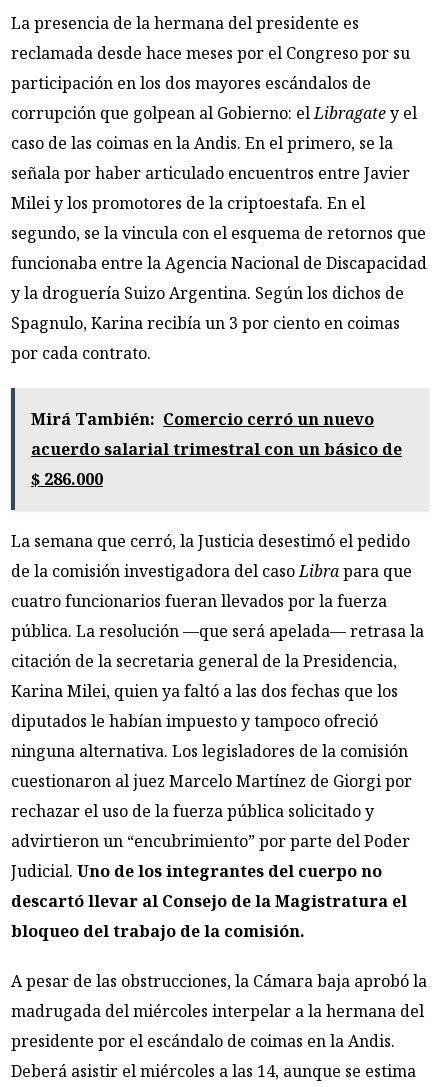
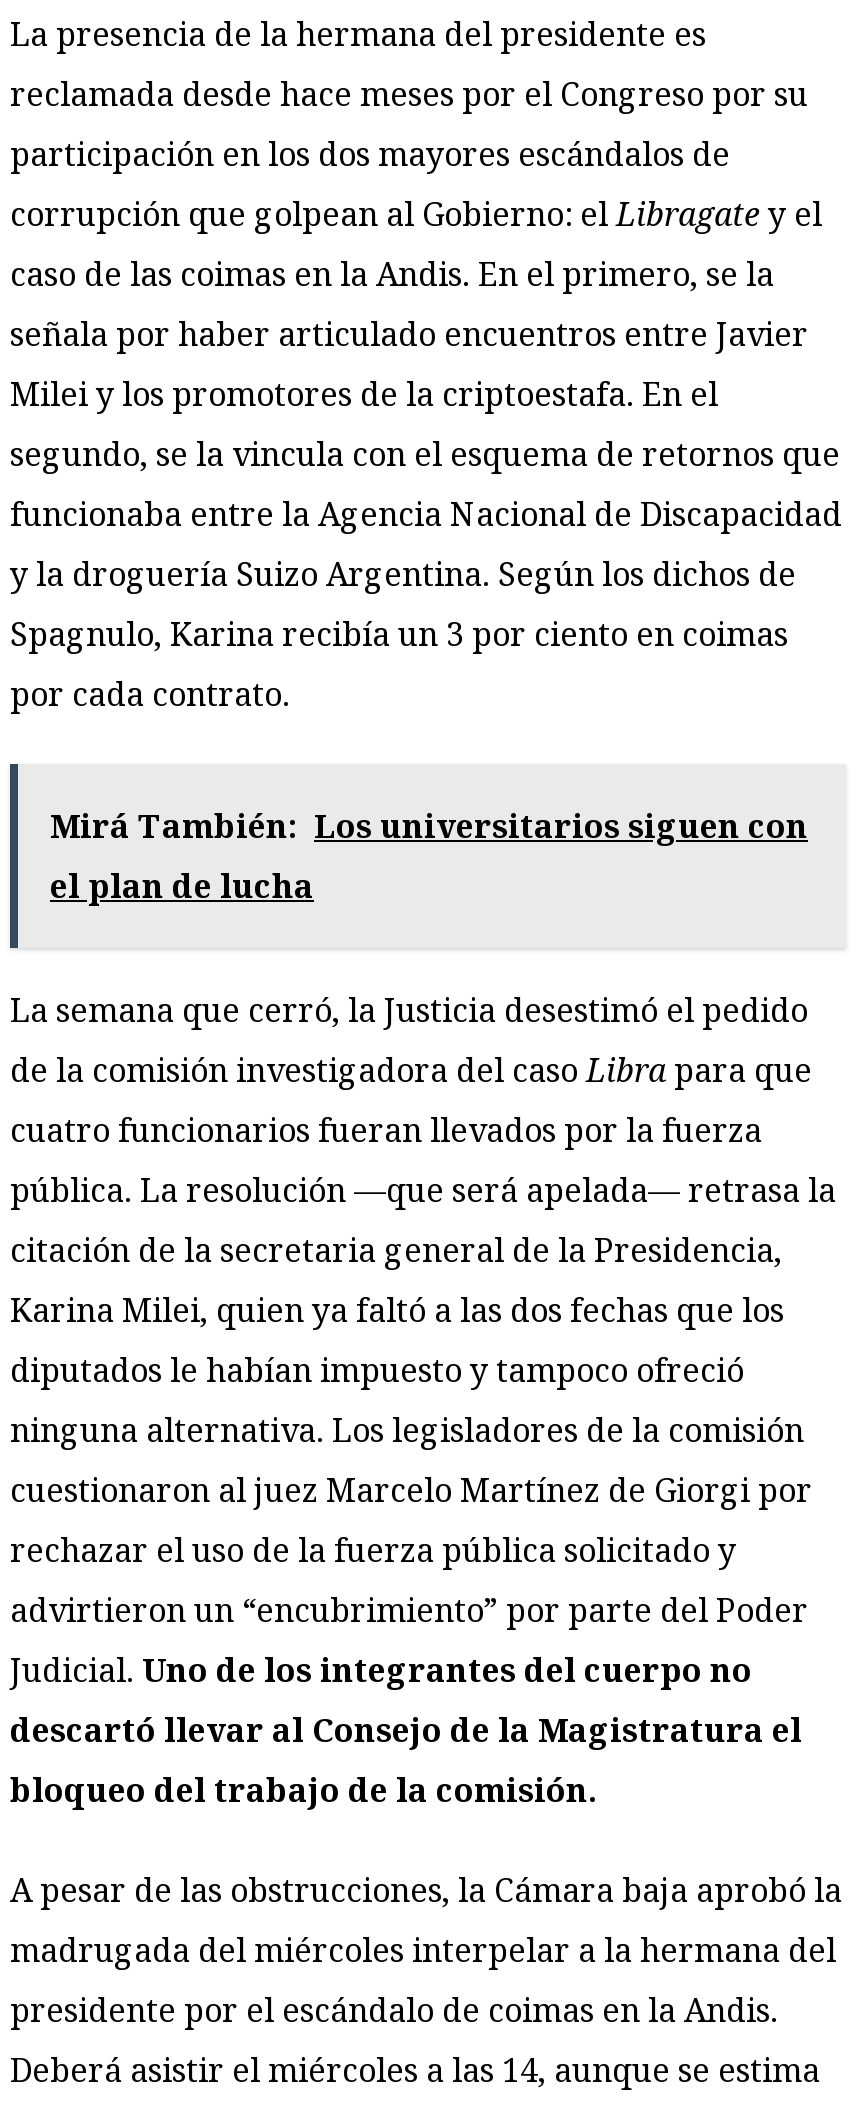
- Mirá También: Comercio cerró un nuevo
- acuerdo salarial trimestral con un básico de
- $ 286.000
+ Mirá También: Los universitarios siguen con
+ el plan de lucha
